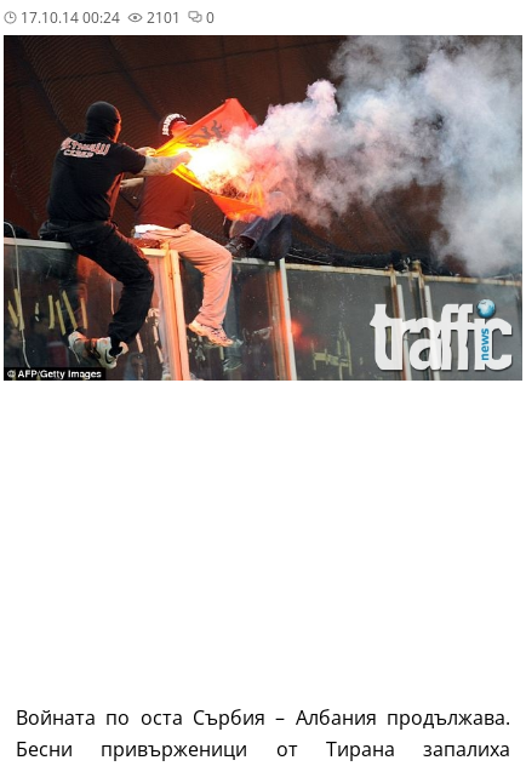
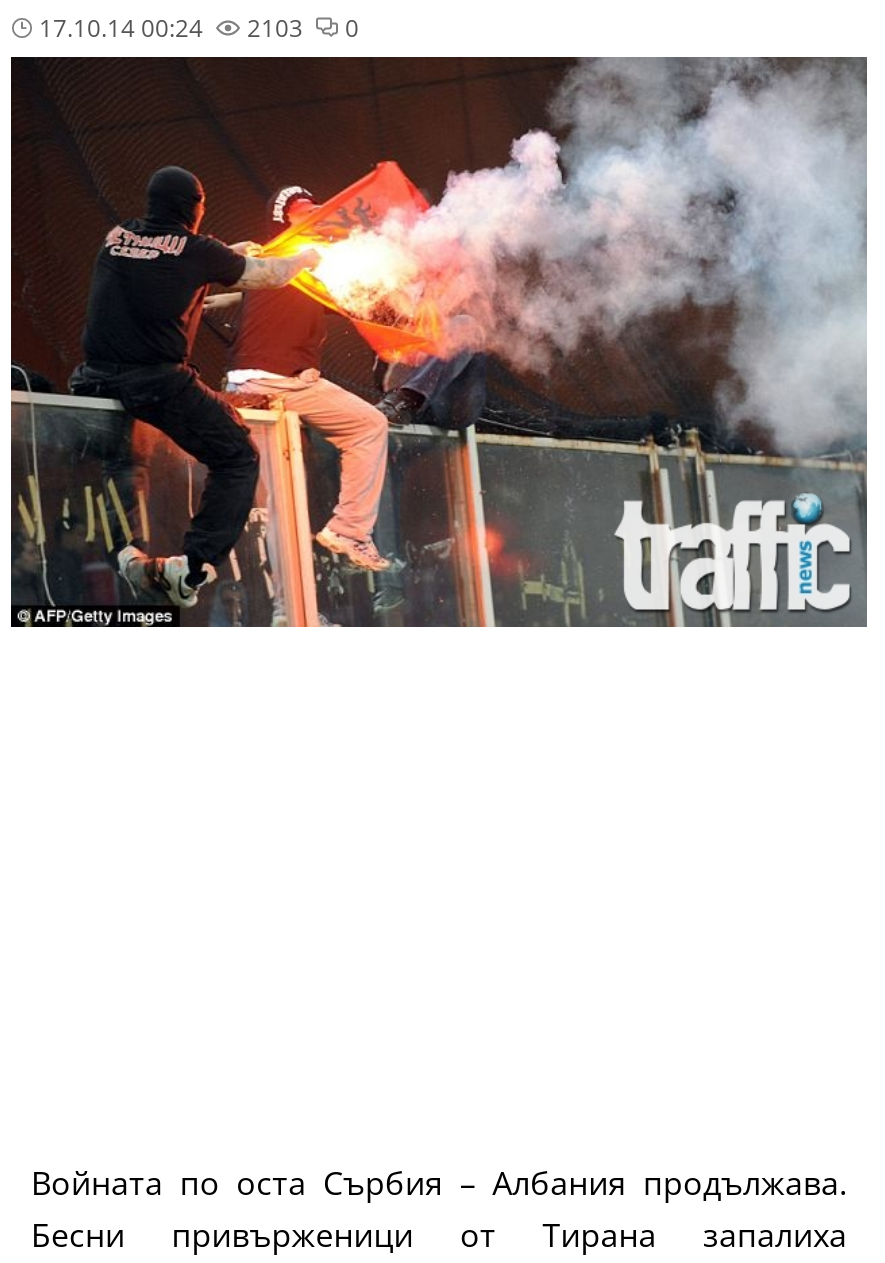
- 2101
+ 2103
